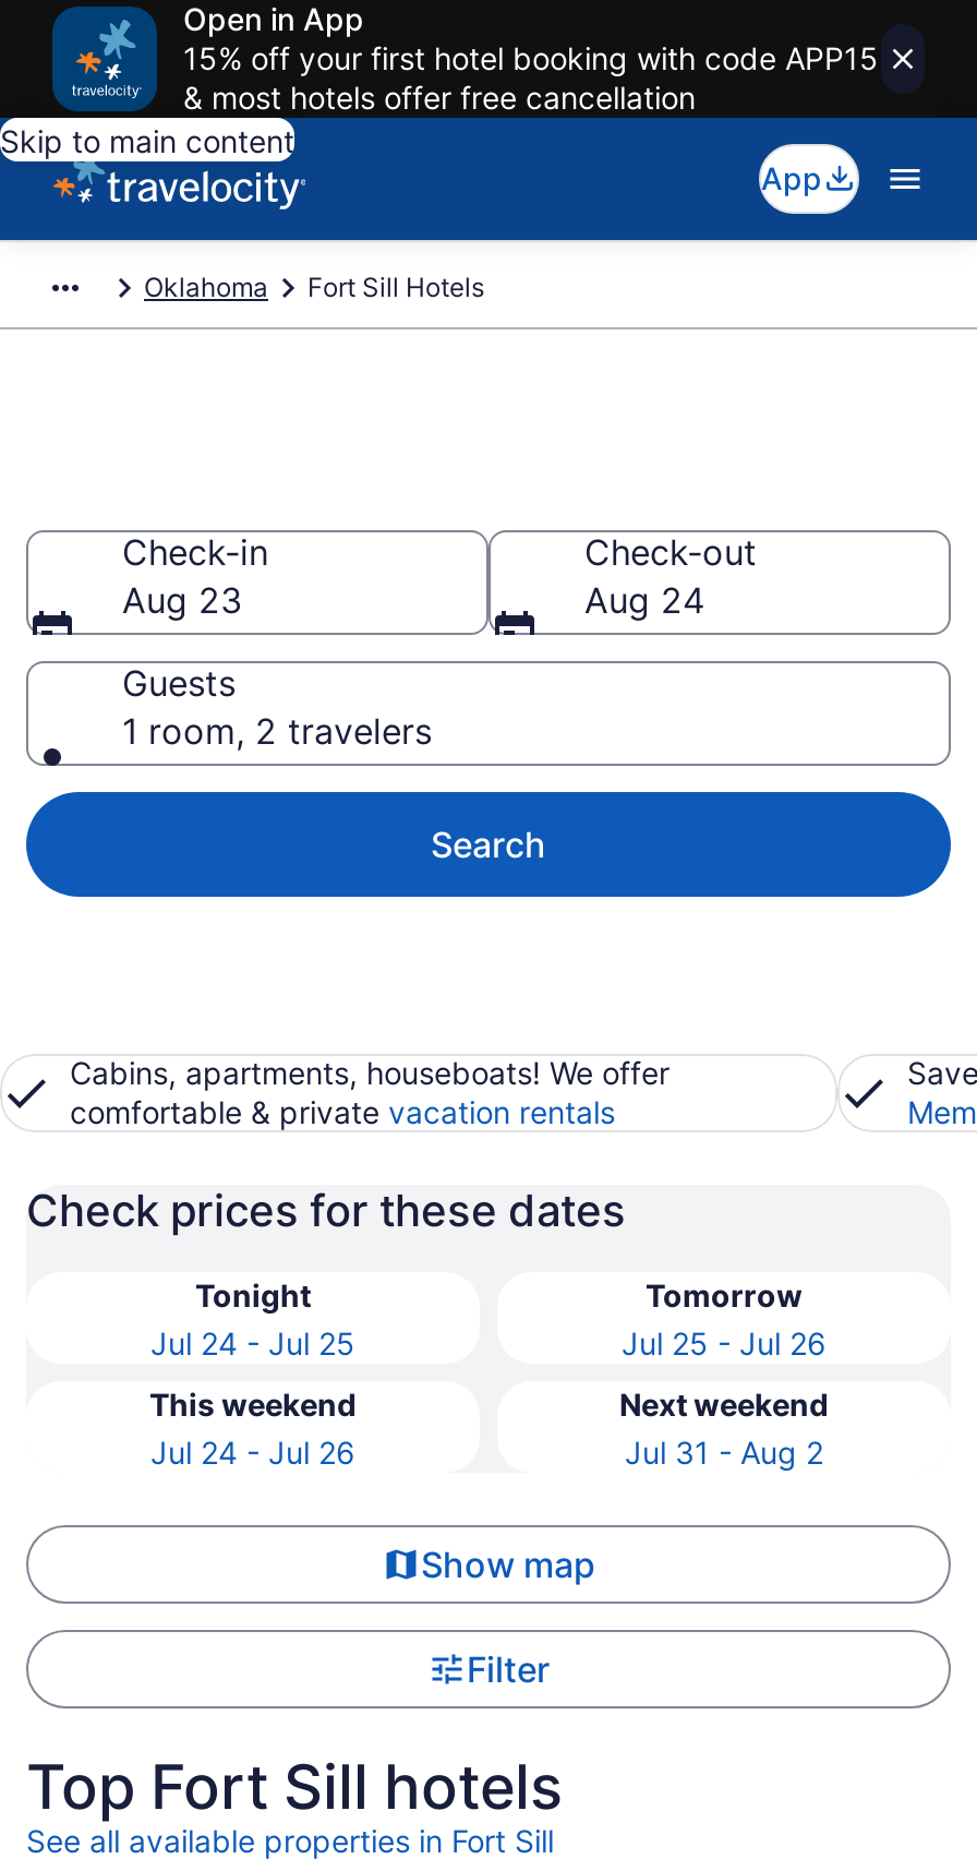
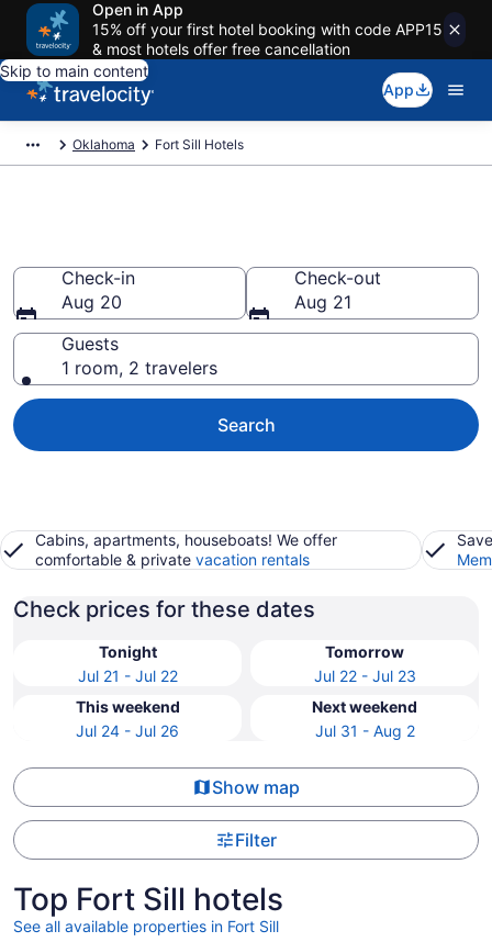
- Aug 23
+ Aug 20

- Aug 24
+ Aug 21

- Jul 24 - Jul 25
+ Jul 21 - Jul 22

- Jul 25 - Jul 26
+ Jul 22 - Jul 23
